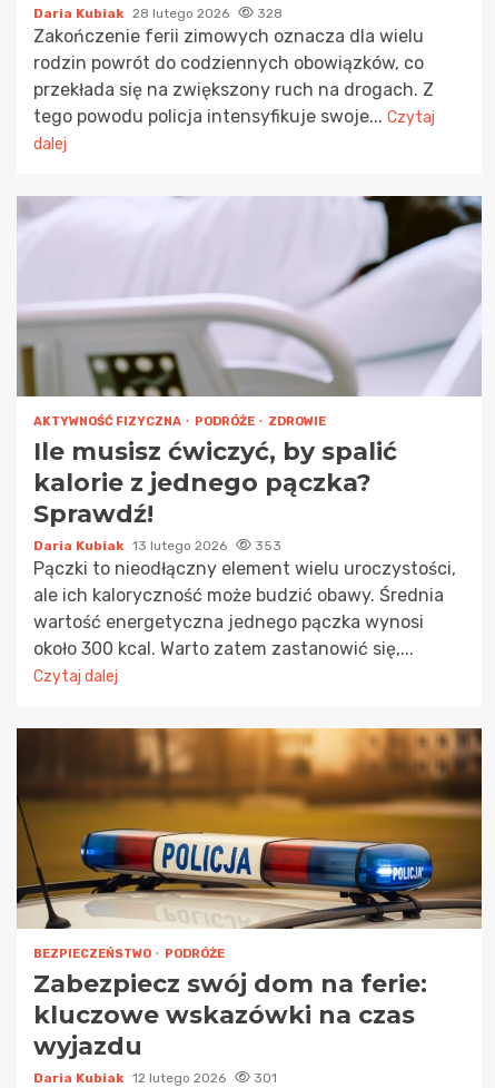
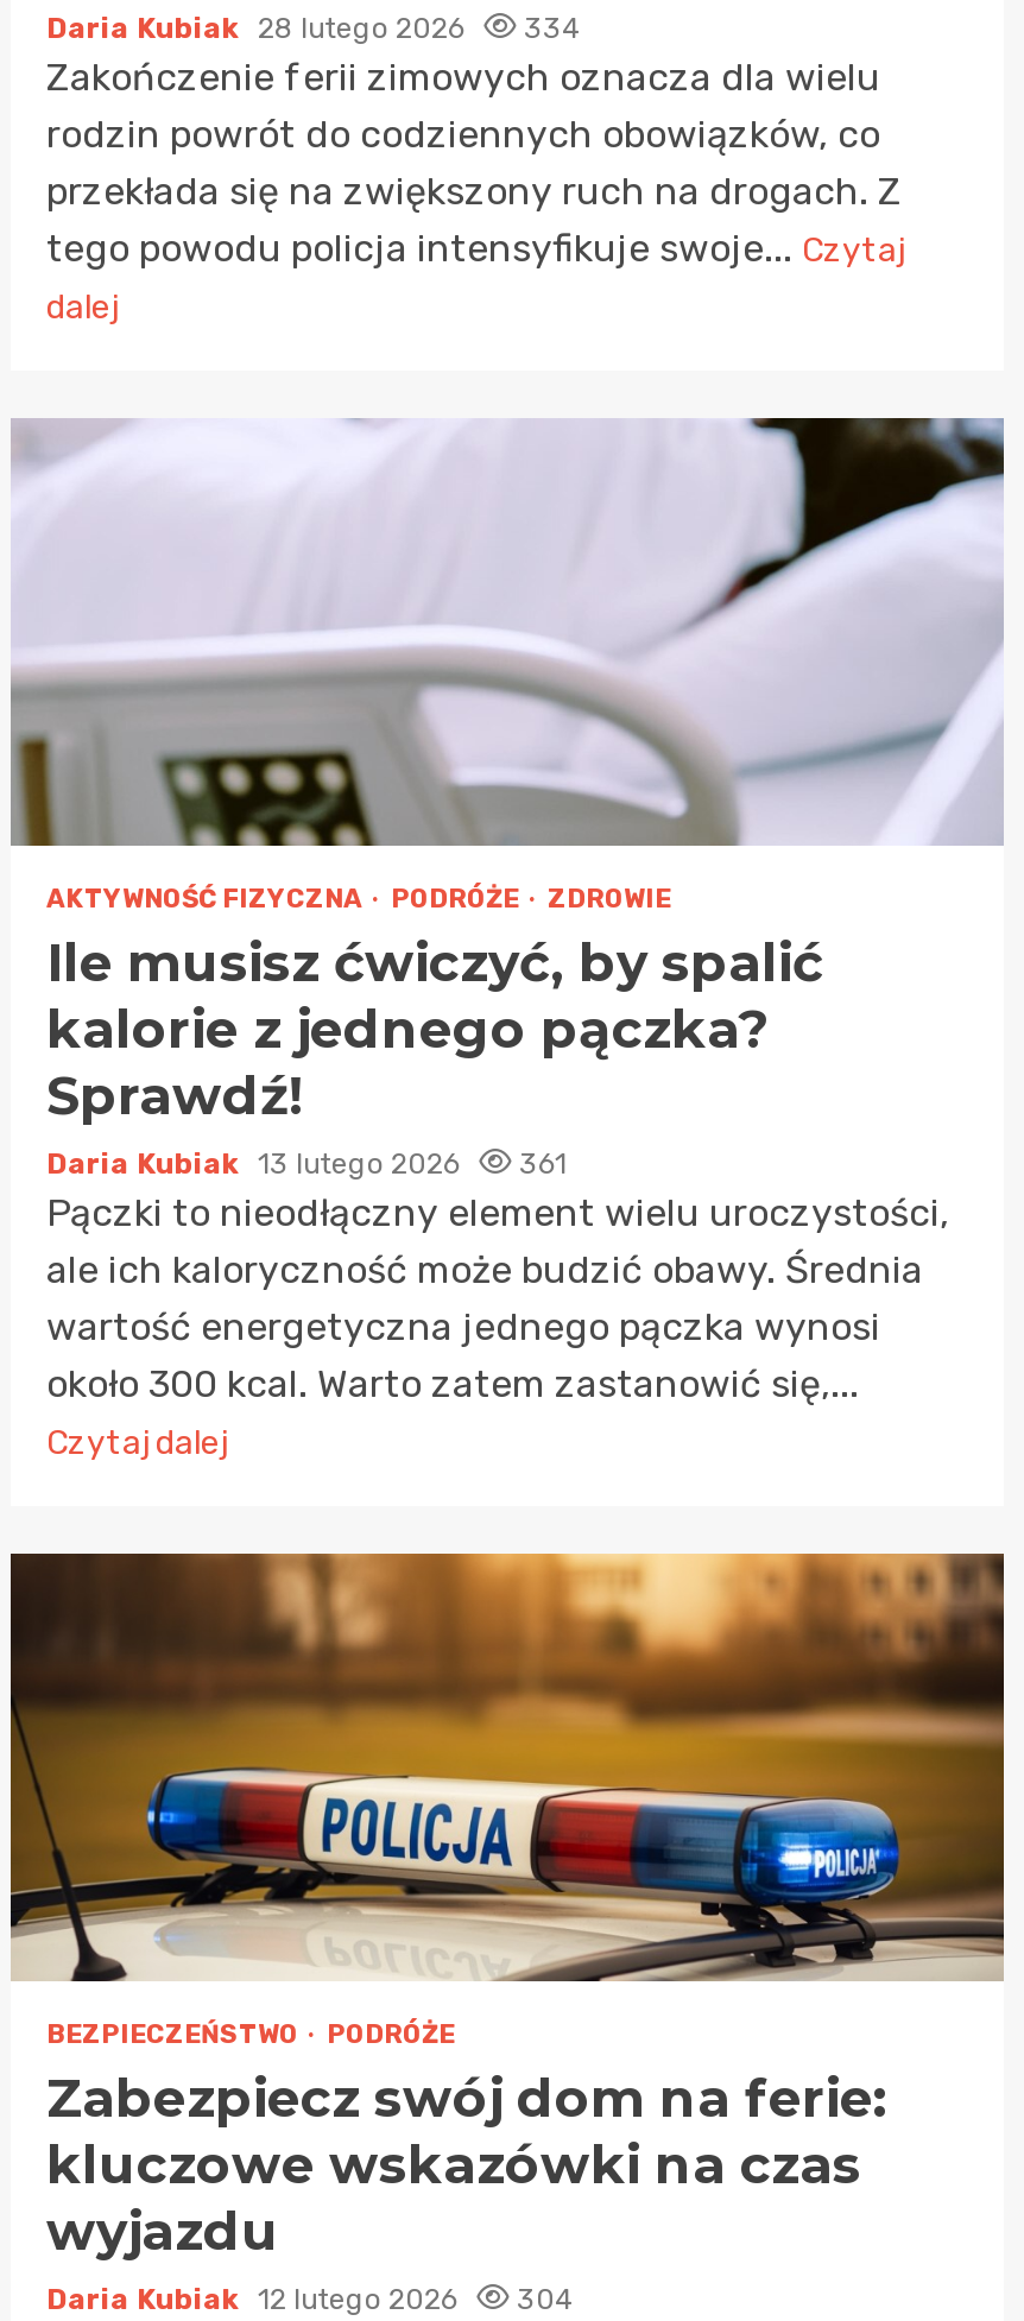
- Daria Kubiak 28 lutego 2026 328
+ Daria Kubiak 28 lutego 2026 334

- Daria Kubiak 13 lutego 2026 353
+ Daria Kubiak 13 lutego 2026 361

- Daria Kubiak 12 lutego 2026 301
+ Daria Kubiak 12 lutego 2026 304
